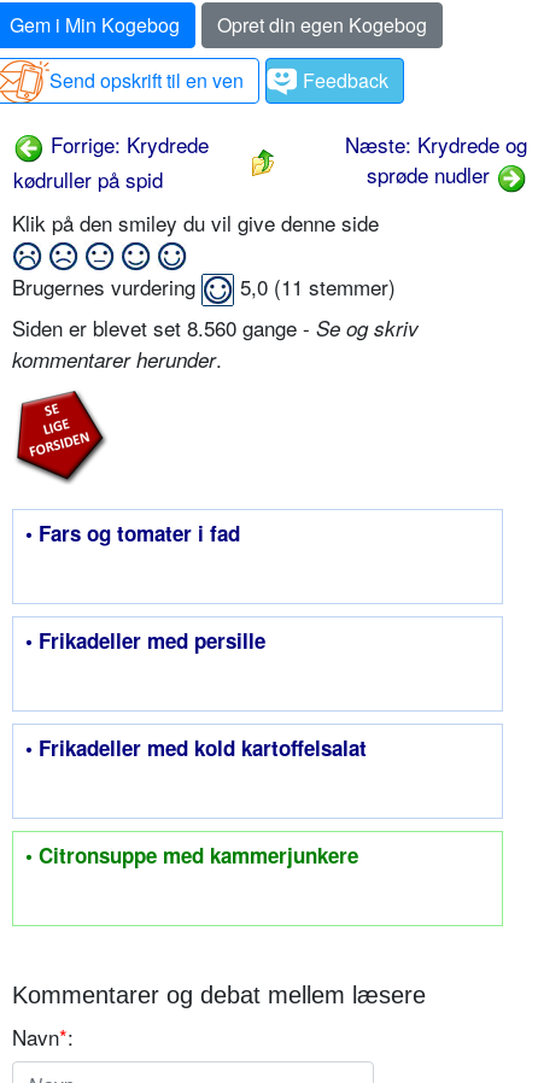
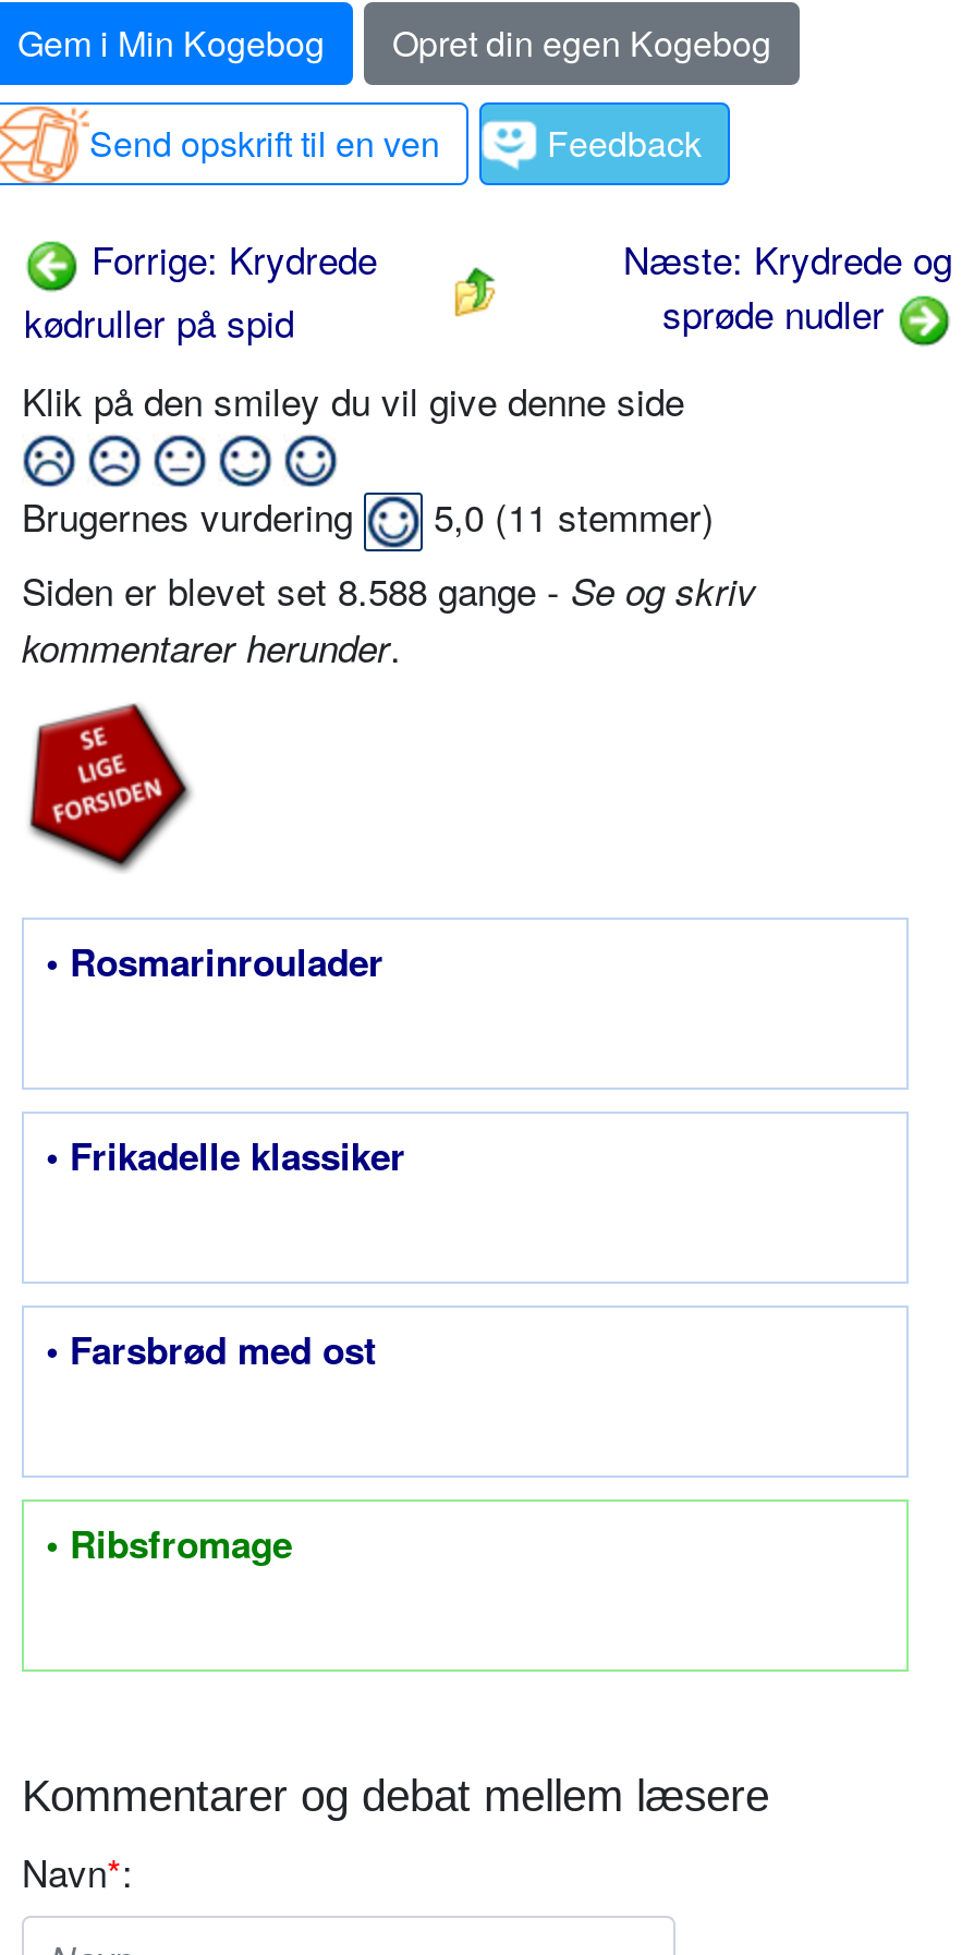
- Siden er blevet set 8.560 gange - Se og skriv
+ Siden er blevet set 8.588 gange - Se og skriv

- • Fars og tomater i fad
+ • Rosmarinroulader

- • Frikadeller med persille
+ • Frikadelle klassiker

- • Frikadeller med kold kartoffelsalat
+ • Farsbrød med ost

- • Citronsuppe med kammerjunkere
+ • Ribsfromage
